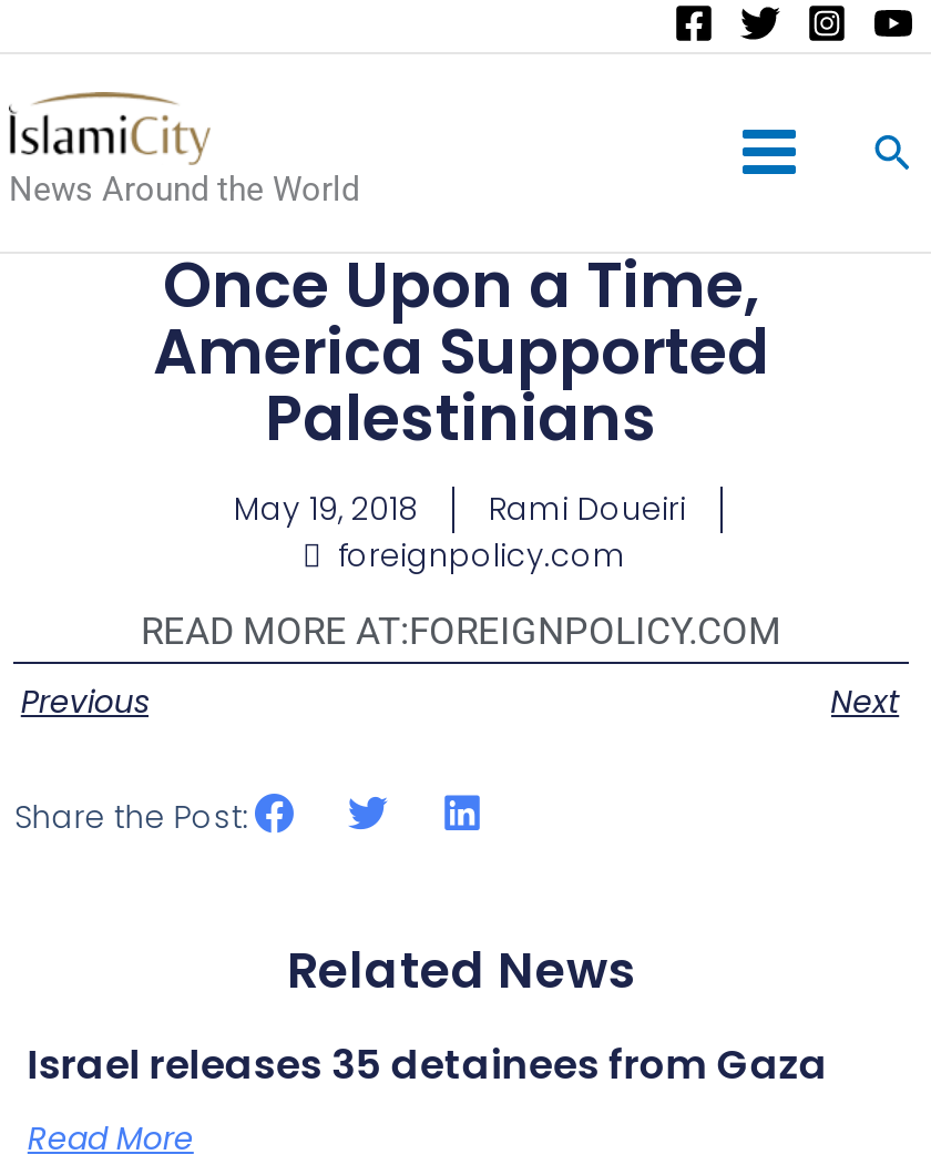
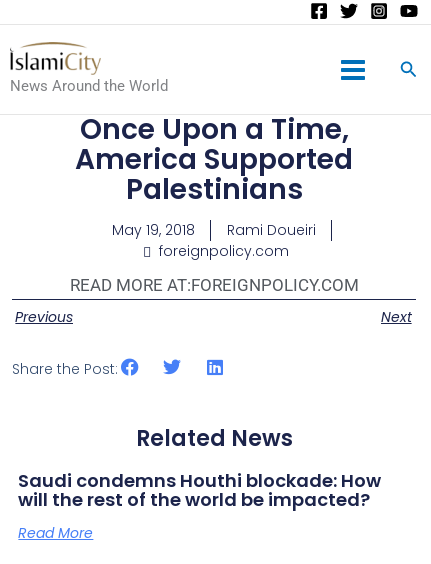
- Israel releases 35 detainees from Gaza
+ Saudi condemns Houthi blockade: How
+ will the rest of the world be impacted?
